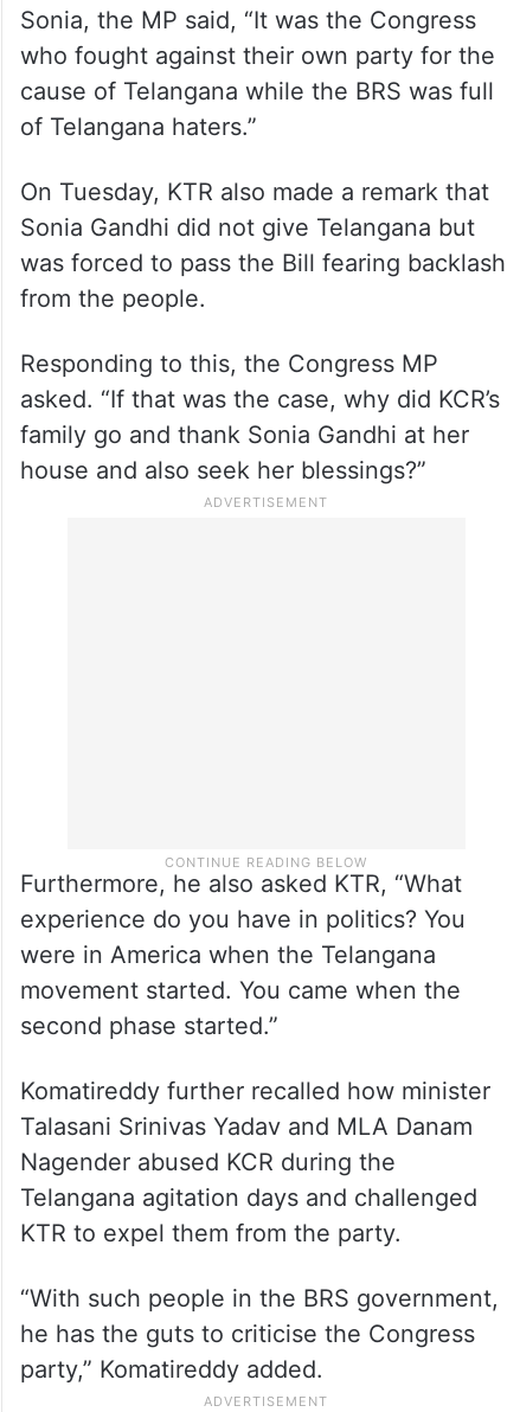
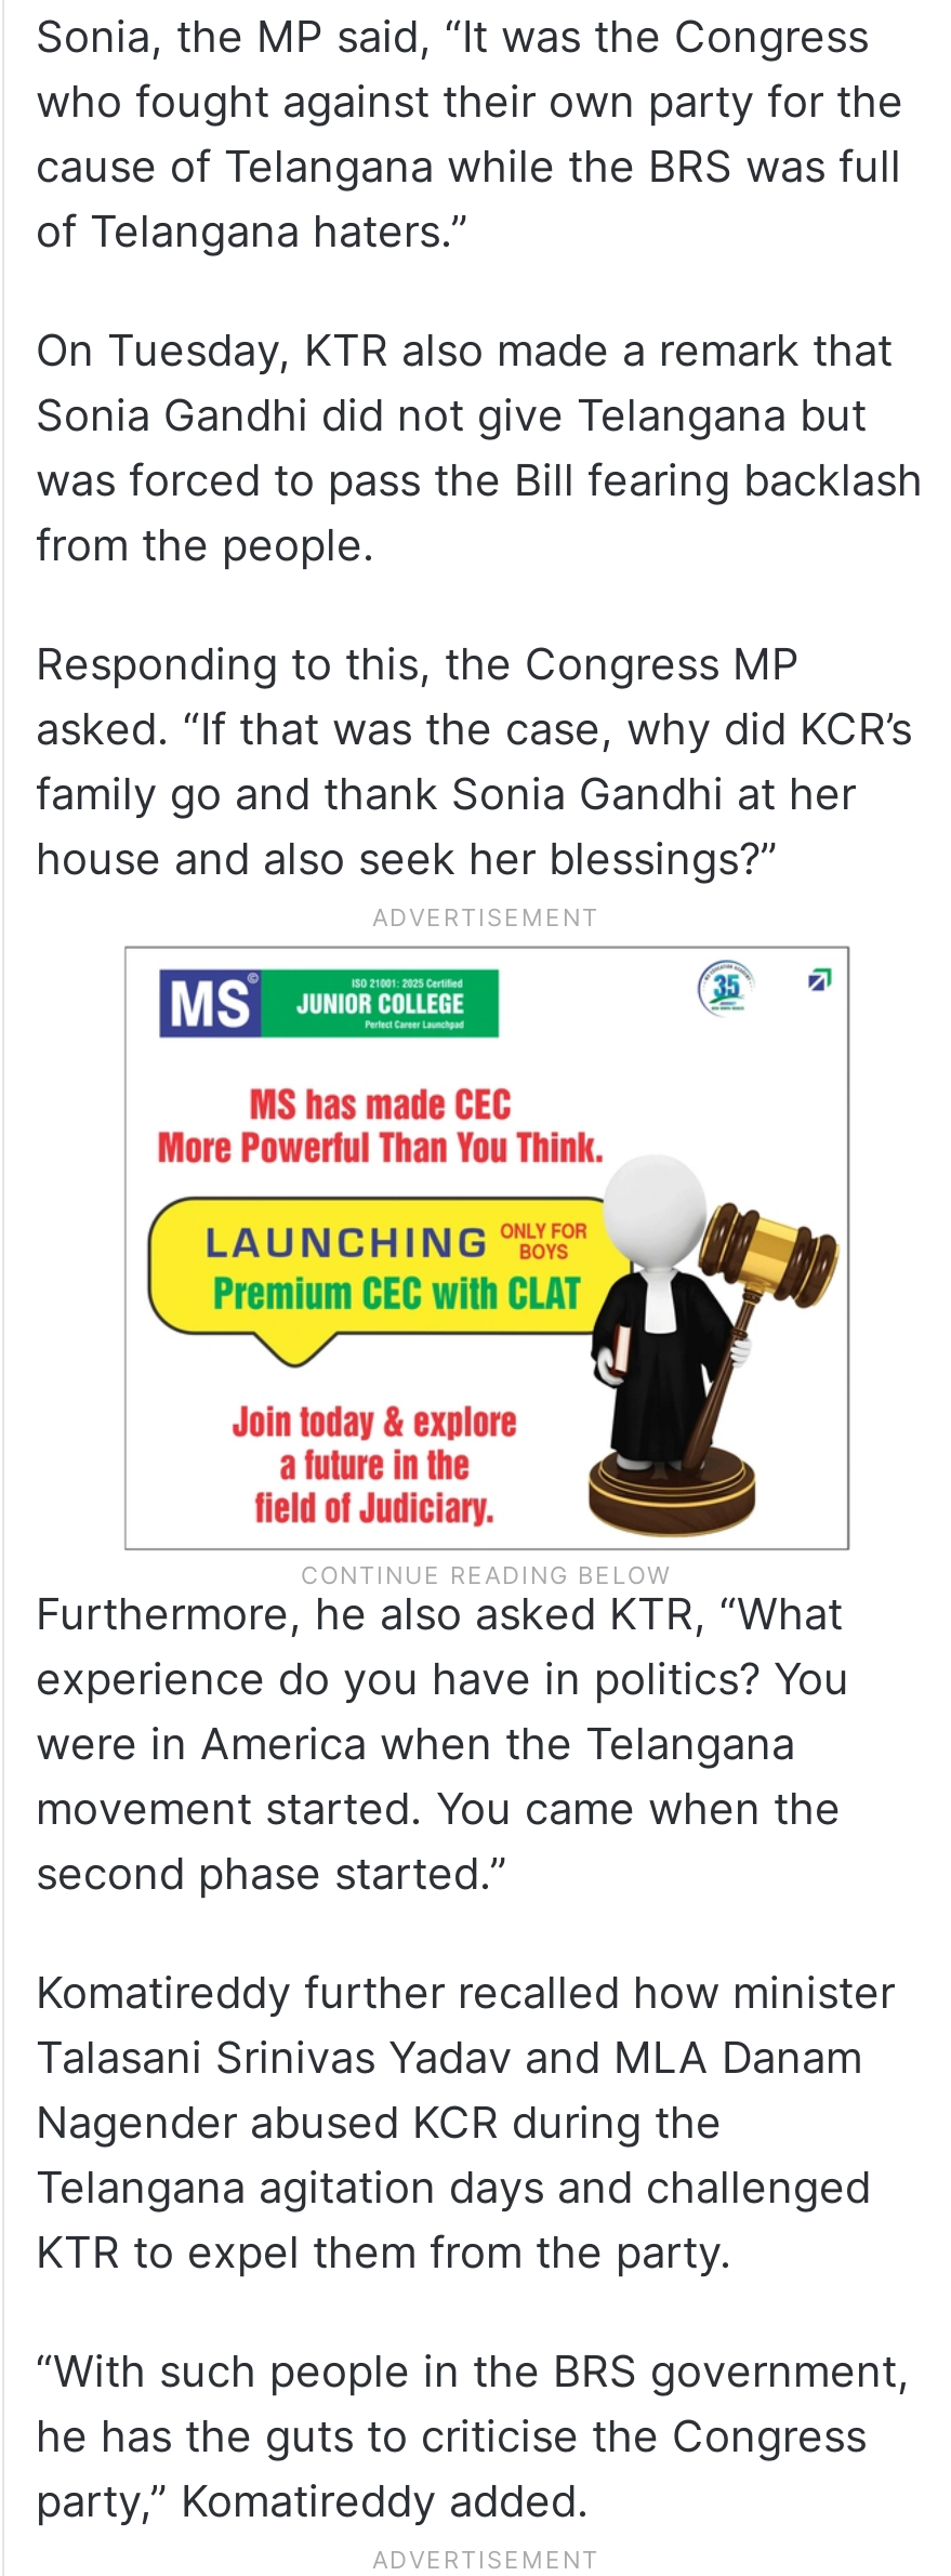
+ [image]
